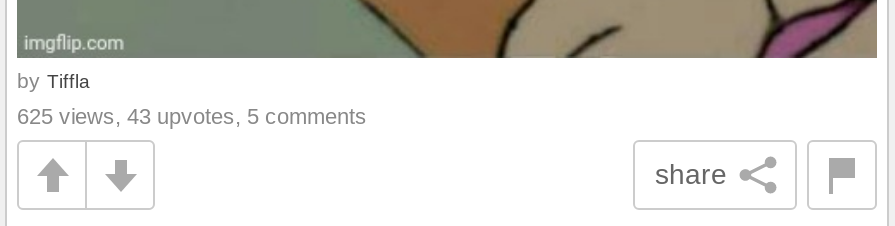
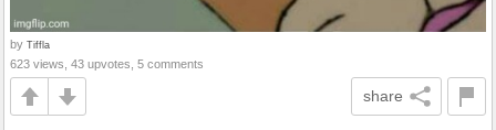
- 625 views, 43 upvotes, 5 comments
+ 623 views, 43 upvotes, 5 comments
